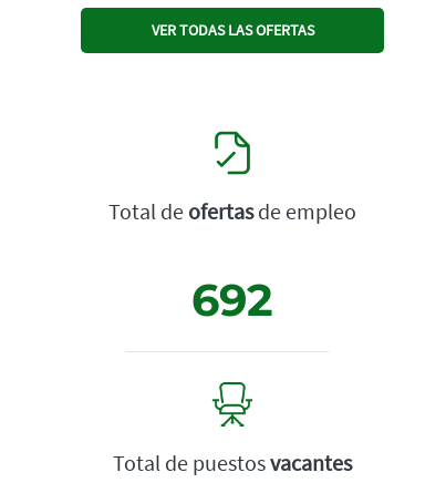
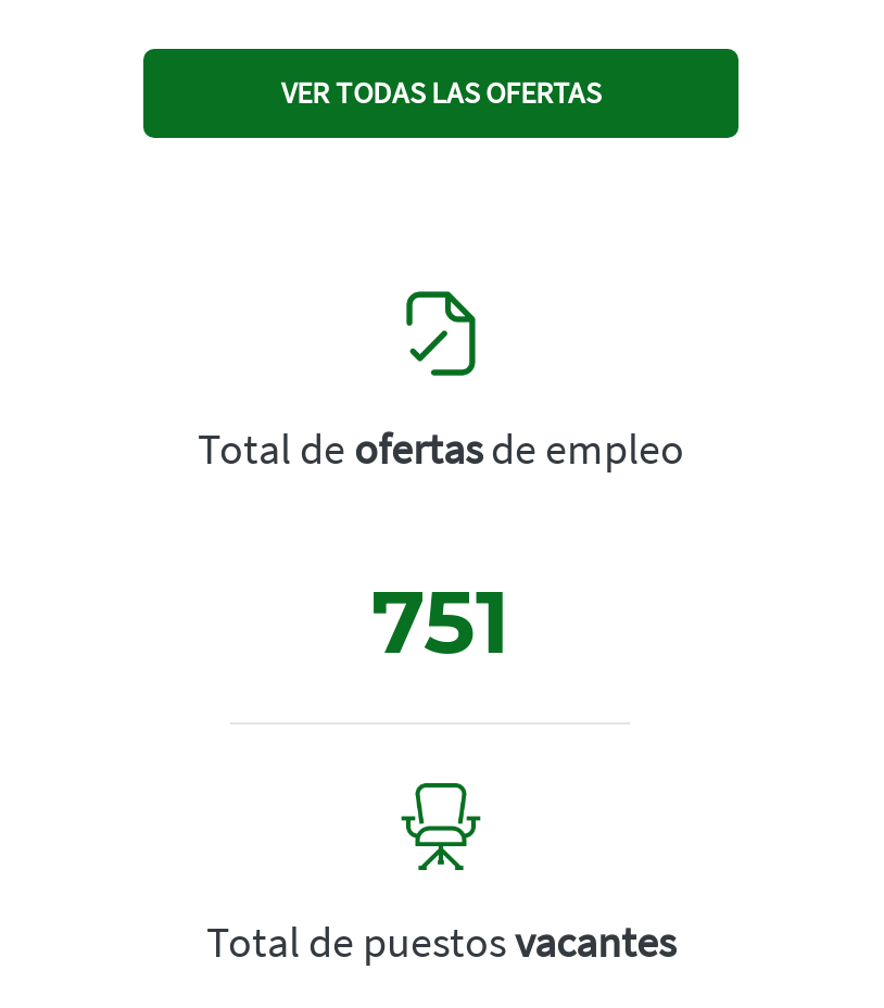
- 692
+ 751
